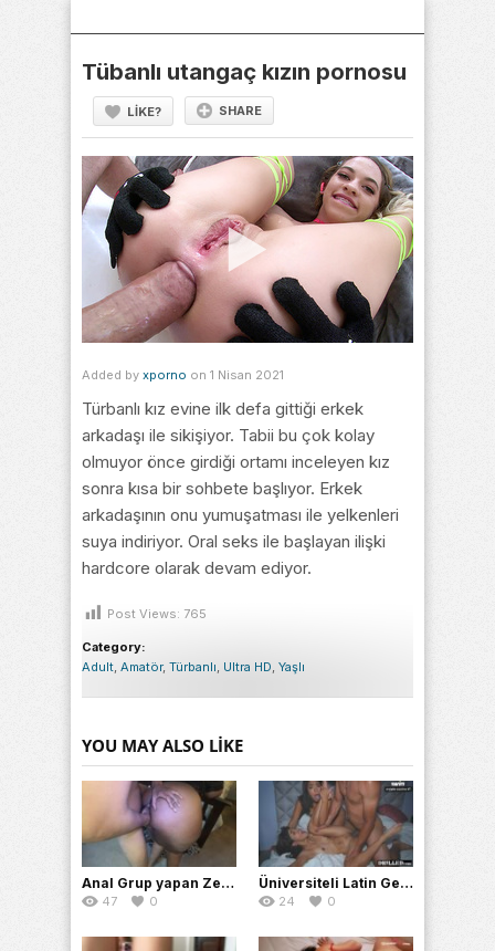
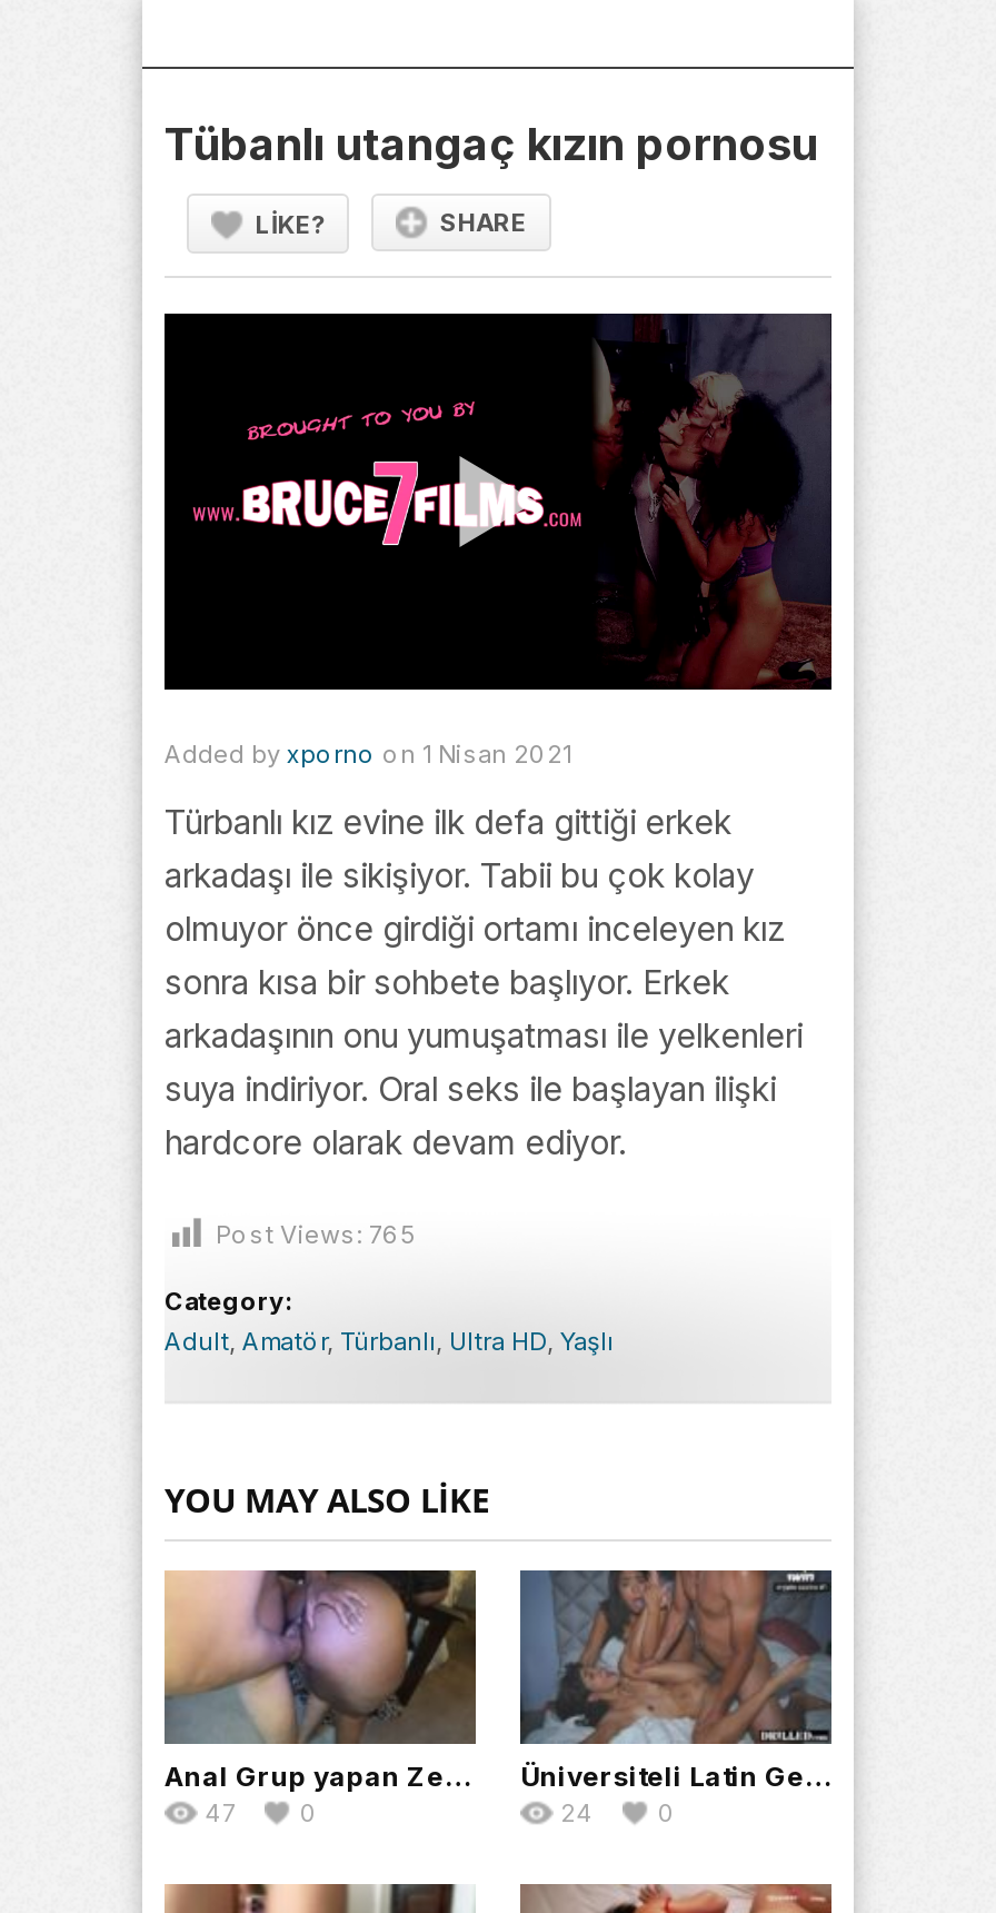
- [image]
+ [image]
